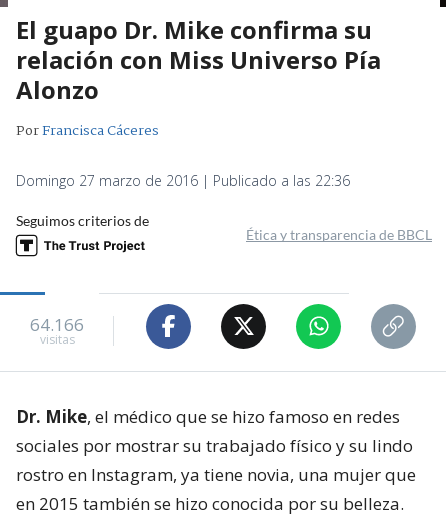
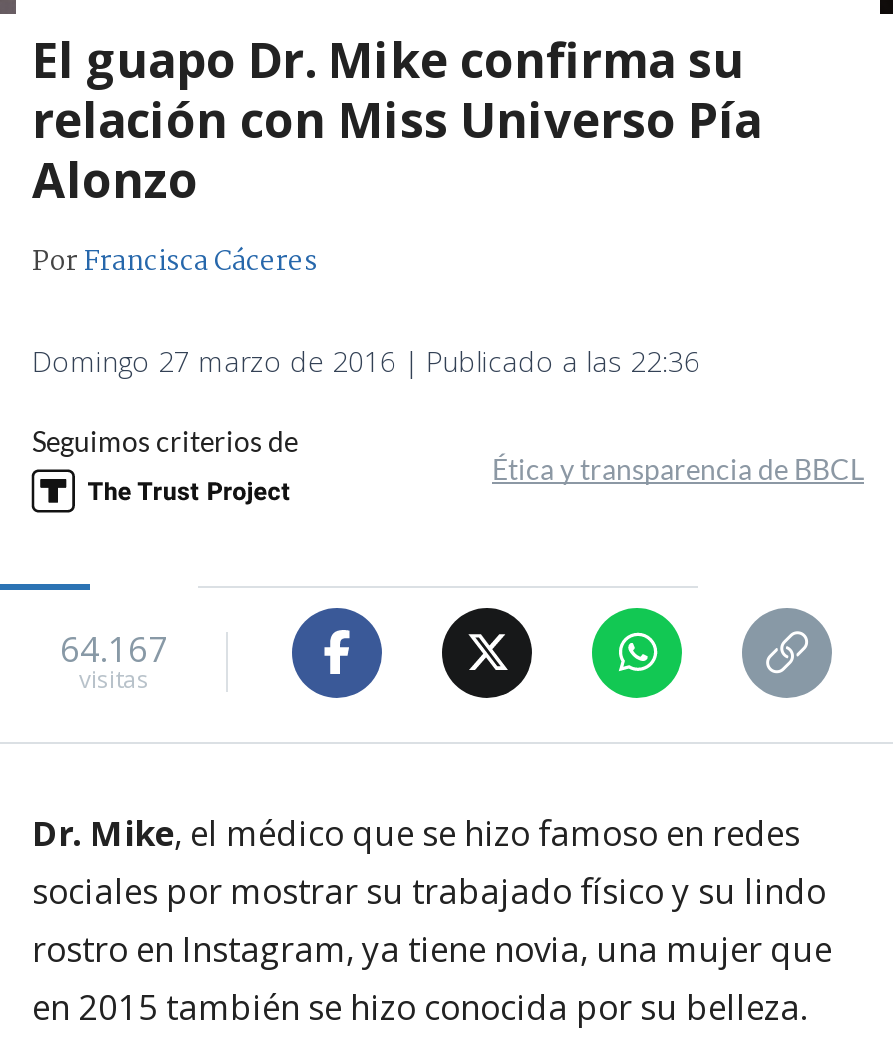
- 64.166
+ 64.167
